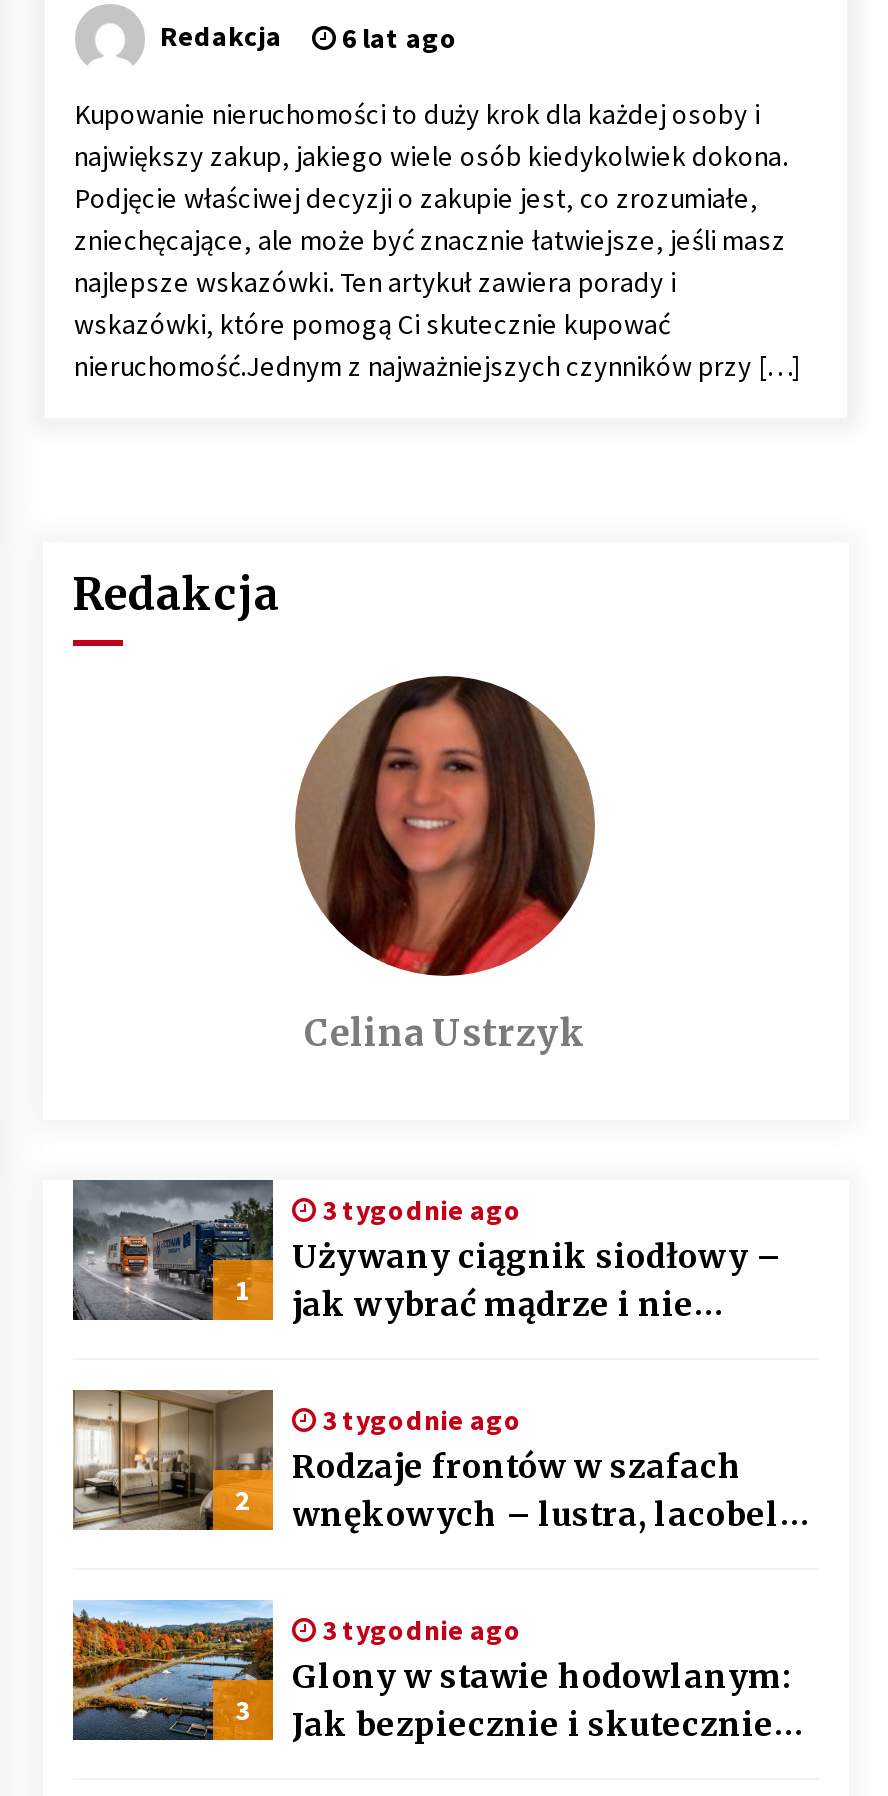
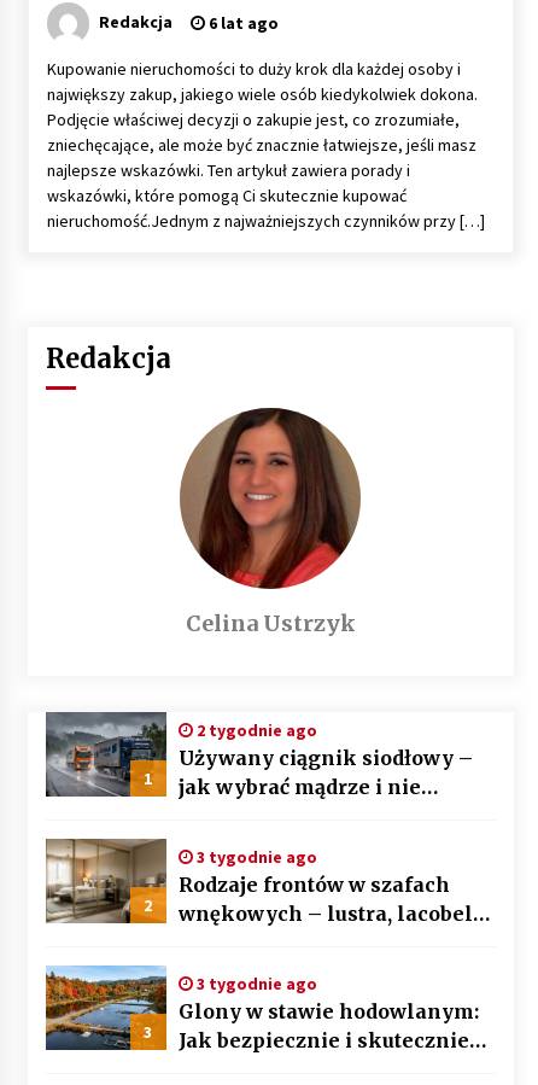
- 3 tygodnie ago
+ 2 tygodnie ago
